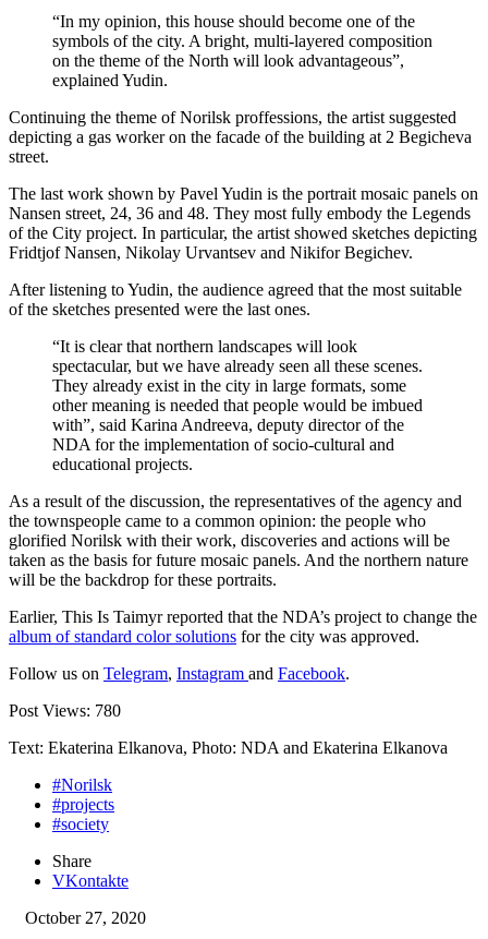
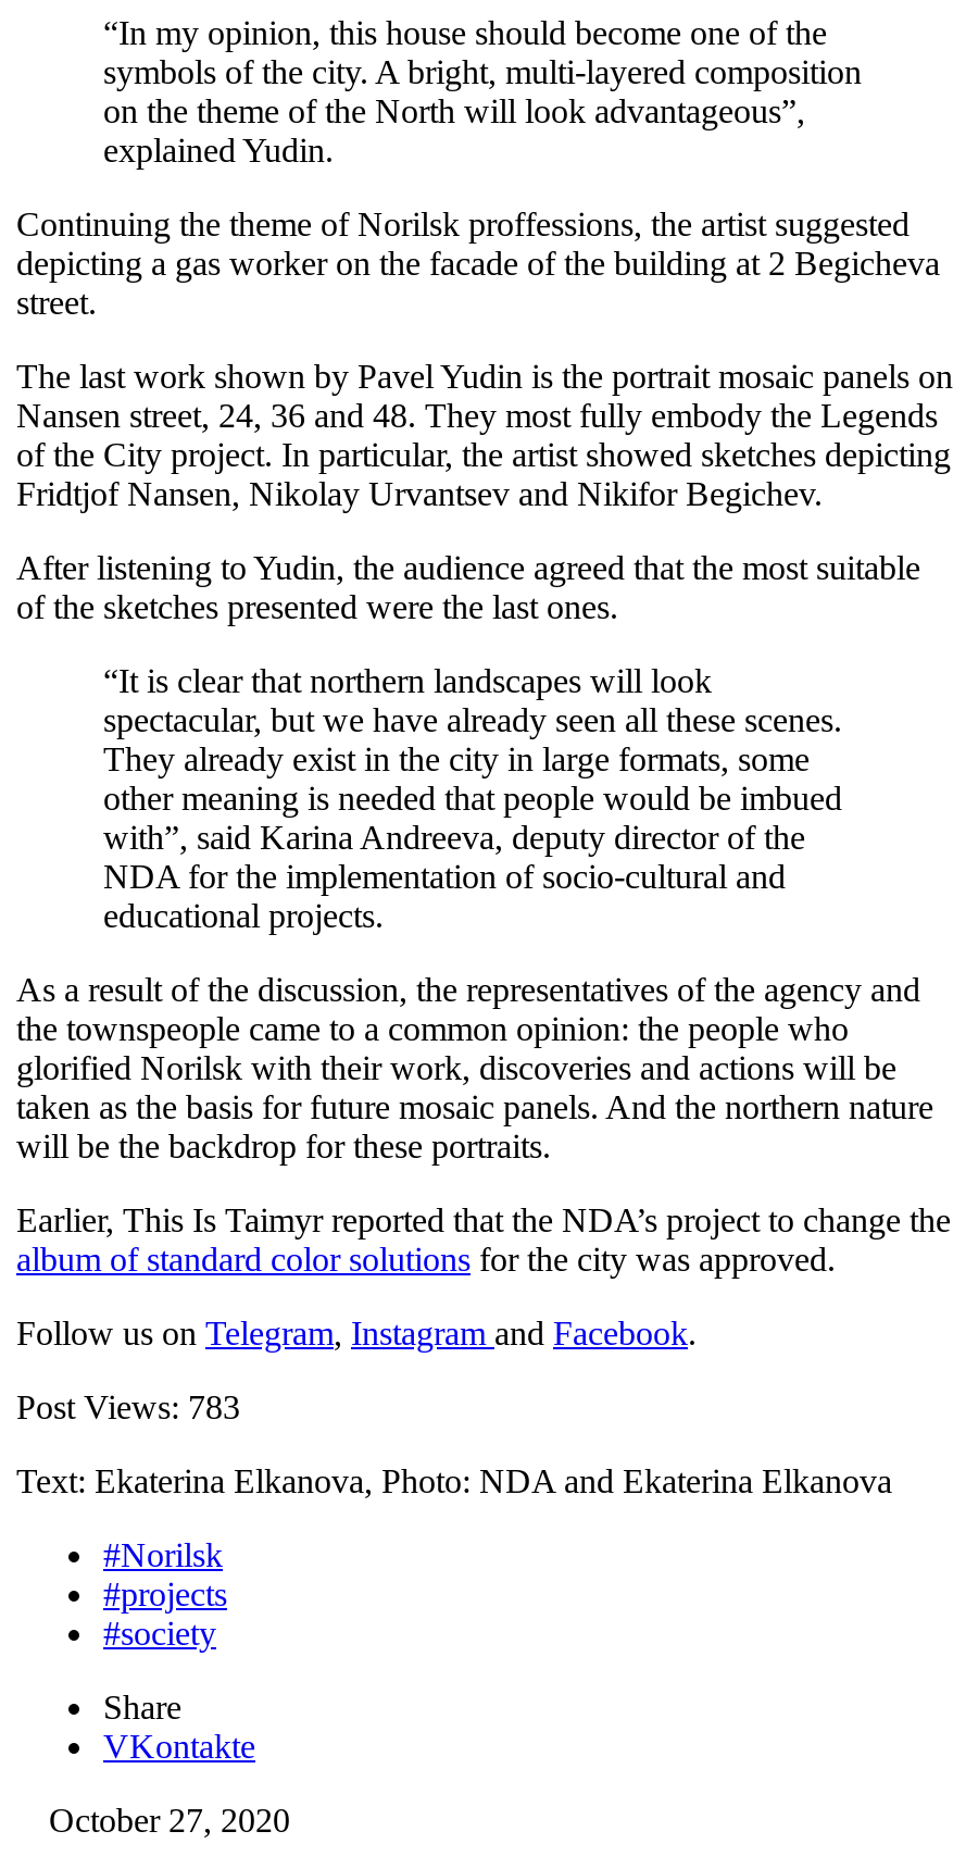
- Post Views: 780
+ Post Views: 783
